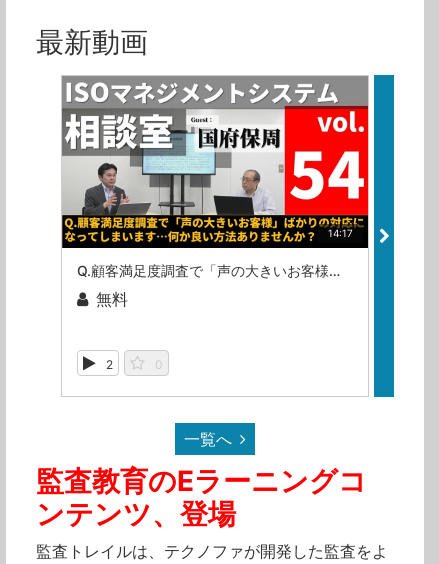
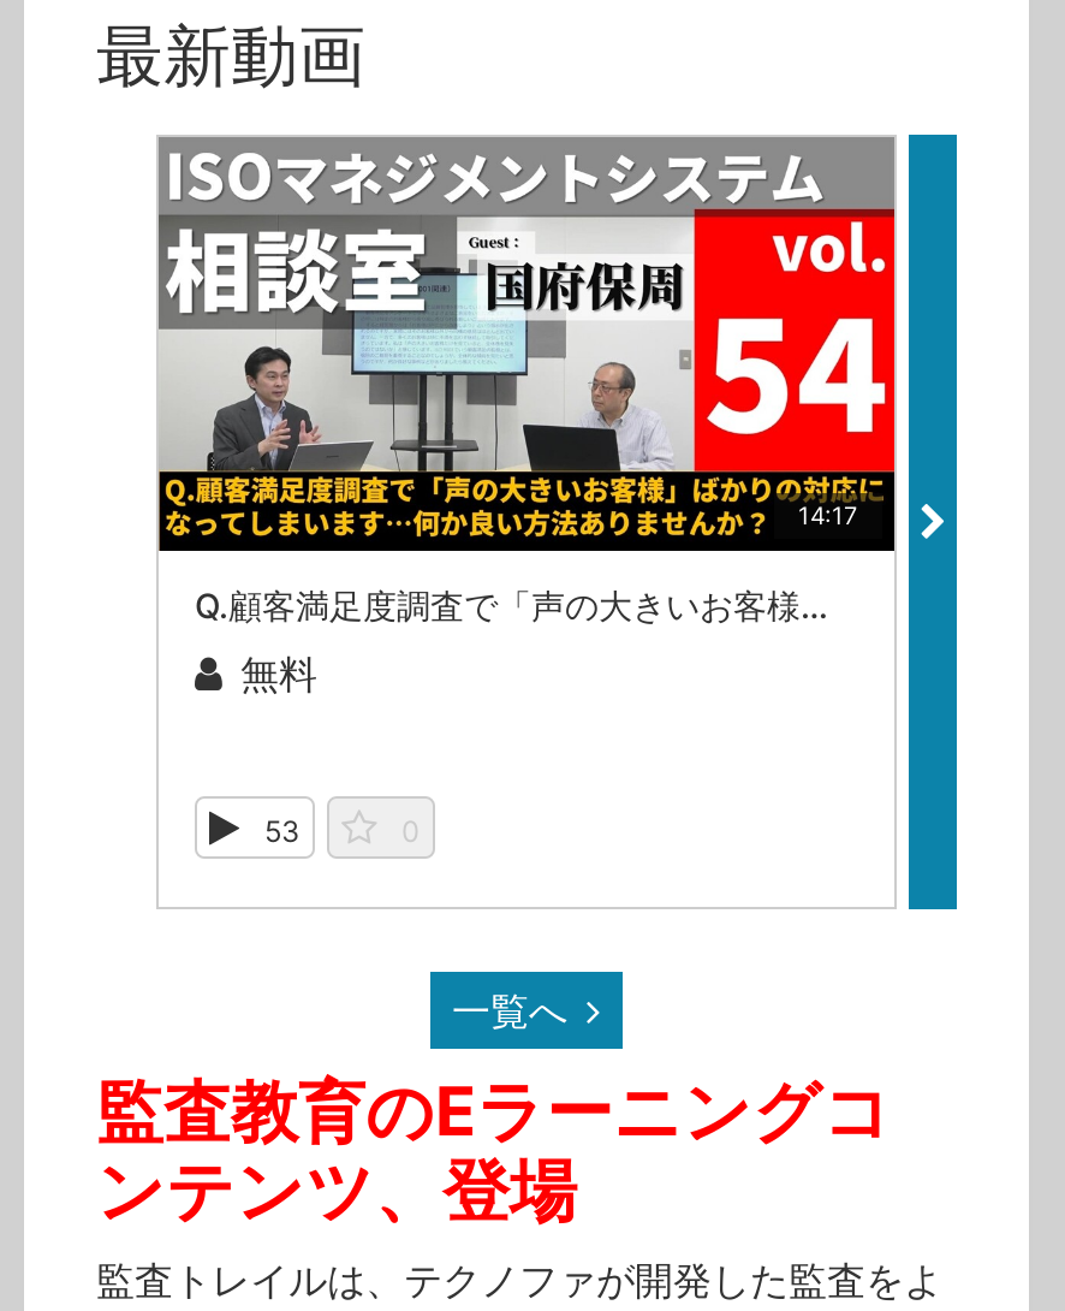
- 2
+ 53
